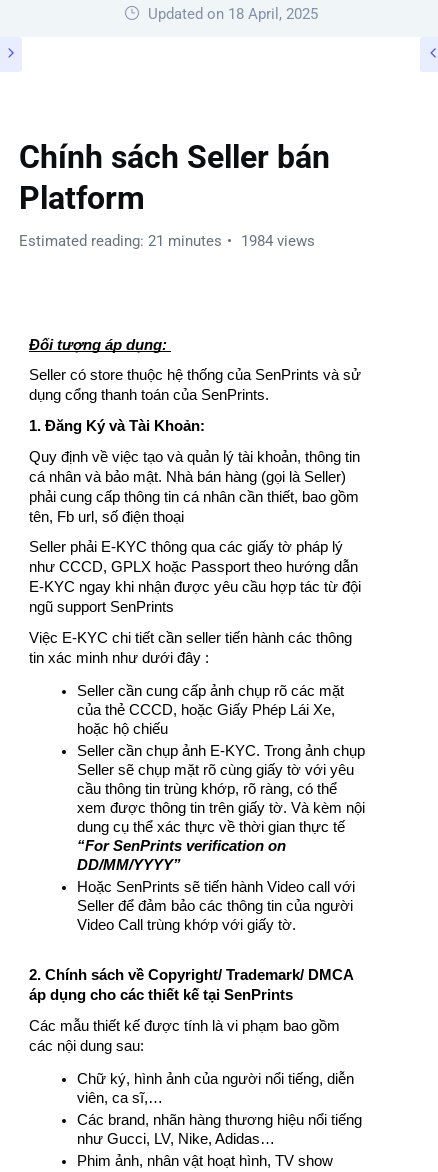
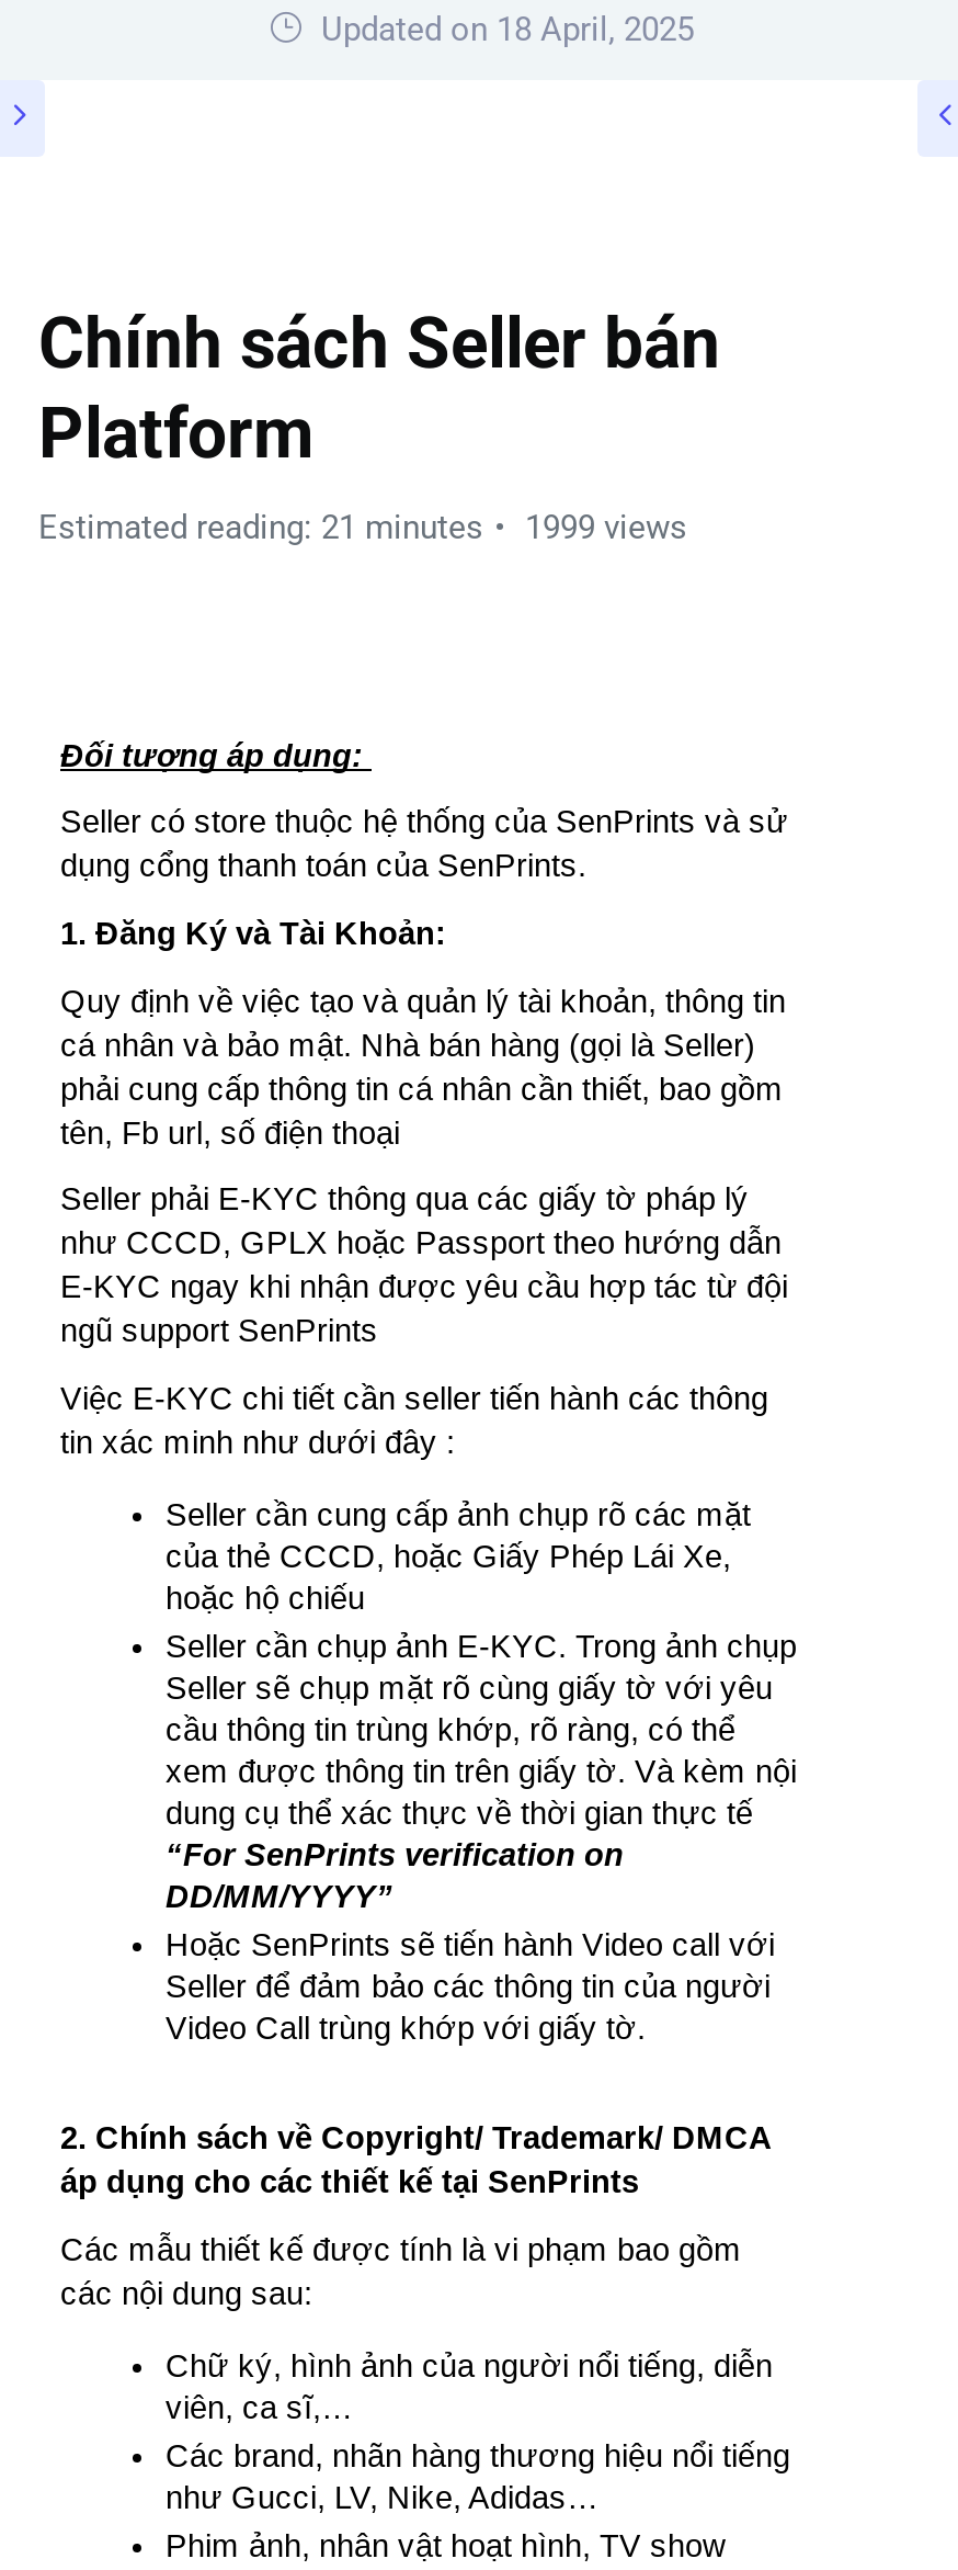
- Estimated reading: 21 minutes 1984 views
+ Estimated reading: 21 minutes 1999 views
